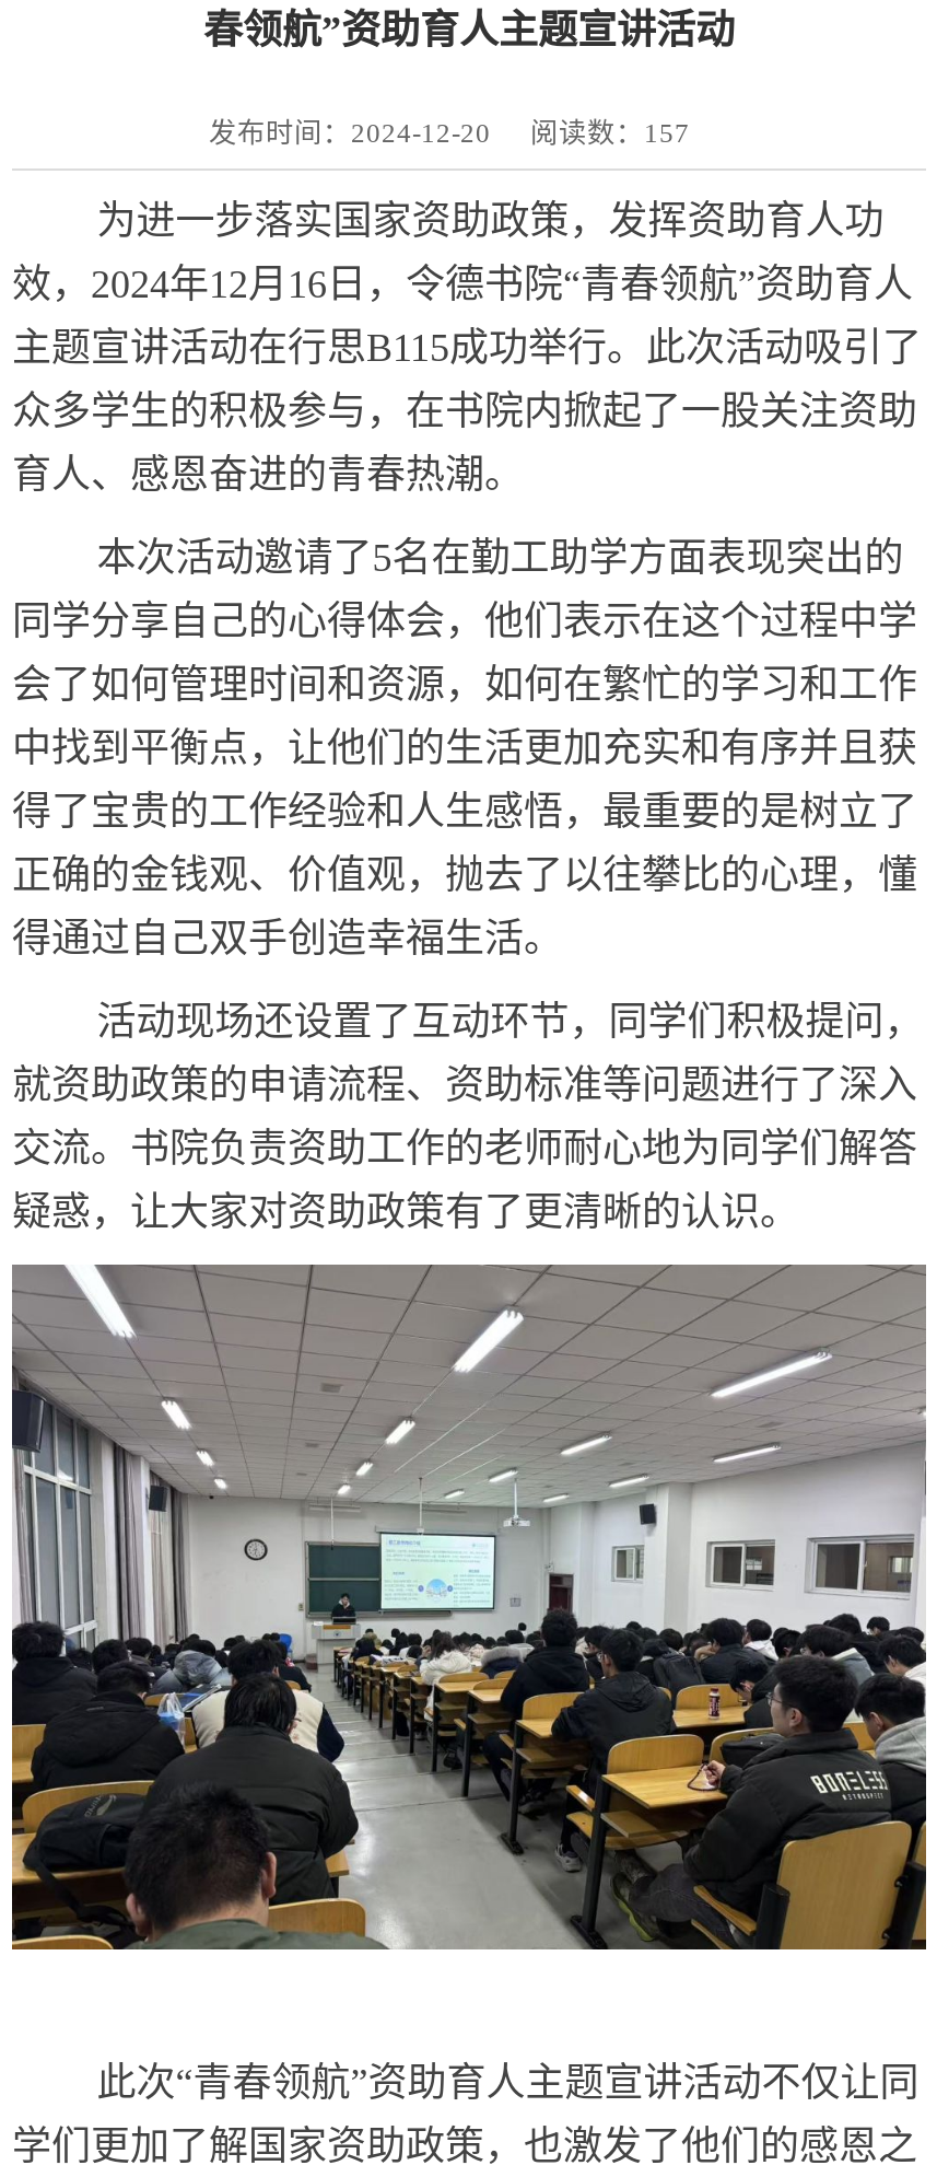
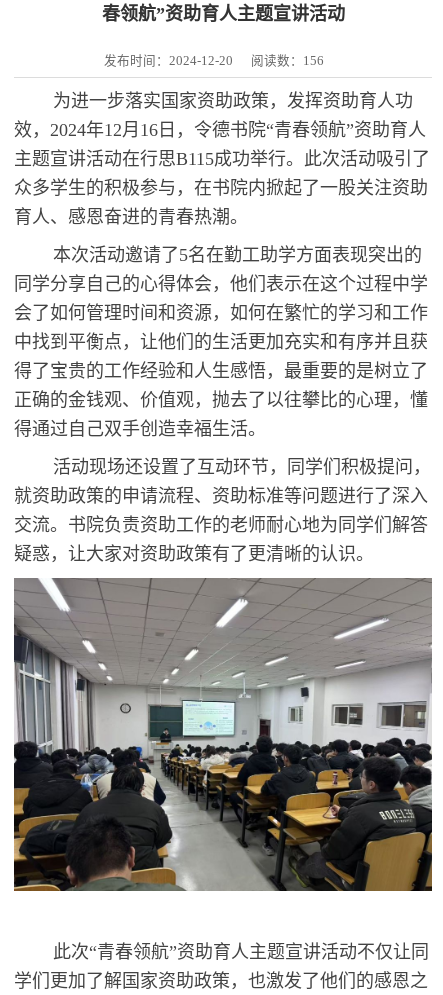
- 发布时间：2024-12-20 阅读数：157
+ 发布时间：2024-12-20 阅读数：156
